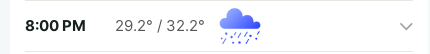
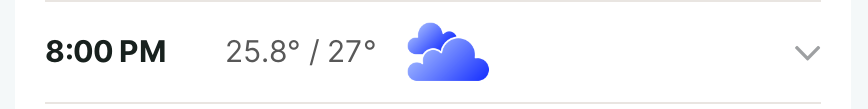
- [image]
- 8:00 PM 29.2° / 32.2°
+ [image]
+ 8:00 PM 25.8° / 27°
